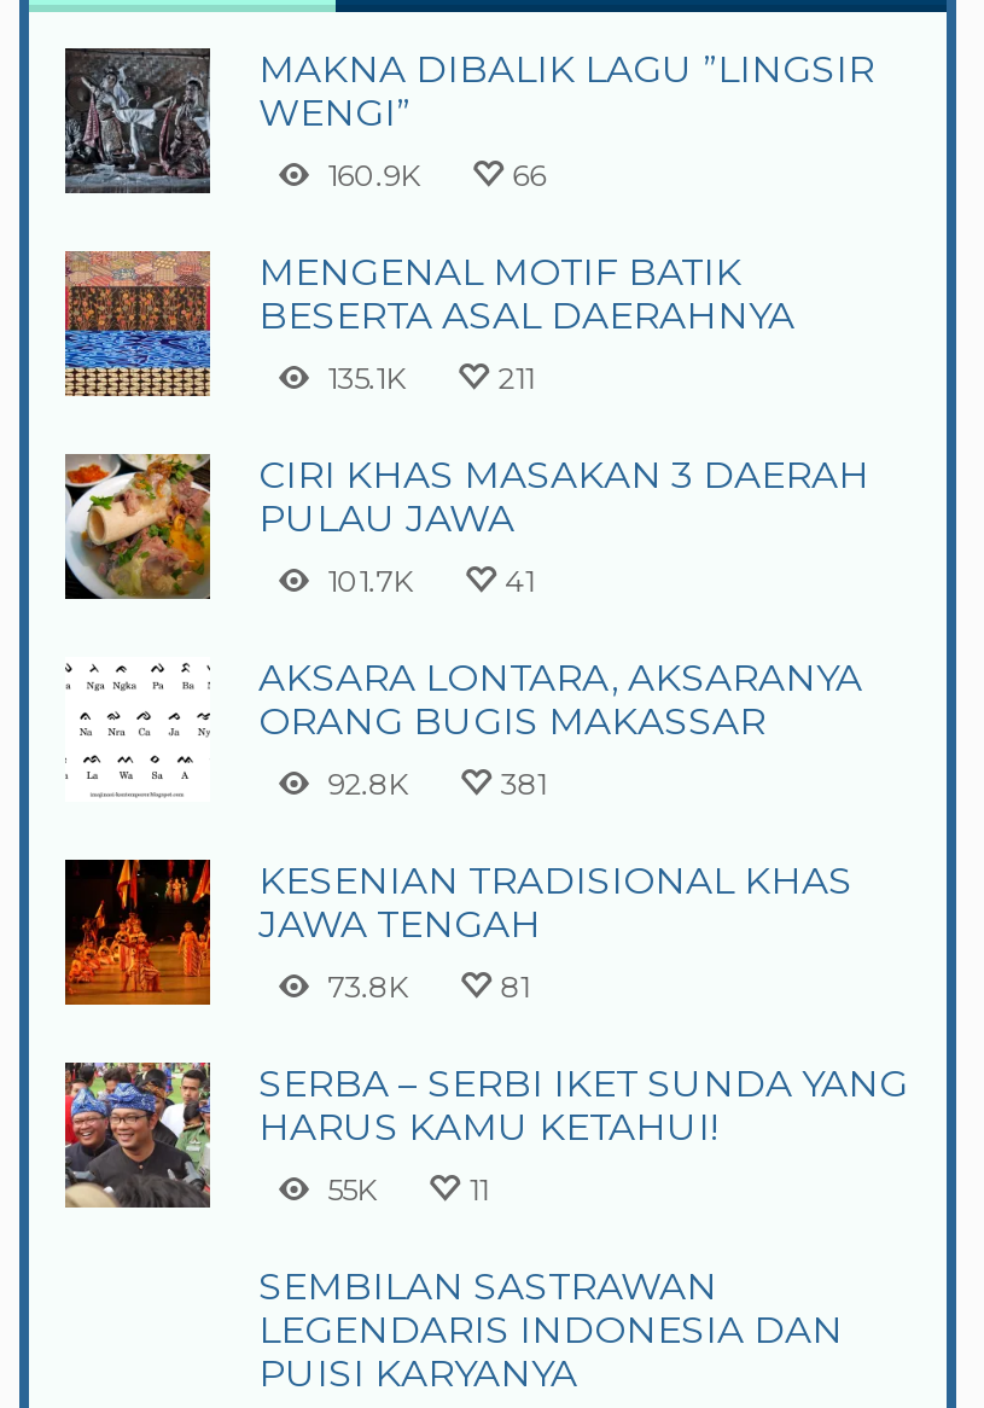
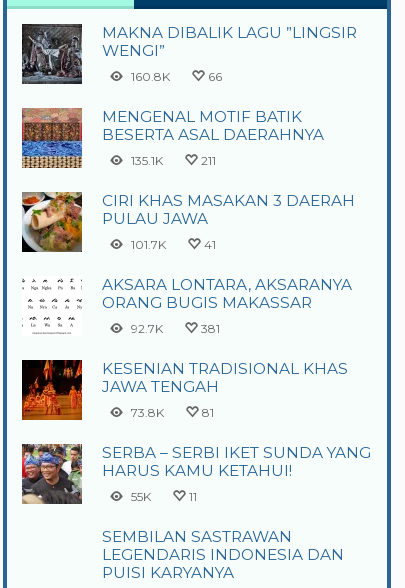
- 160.9K
+ 160.8K

- 92.8K
+ 92.7K
